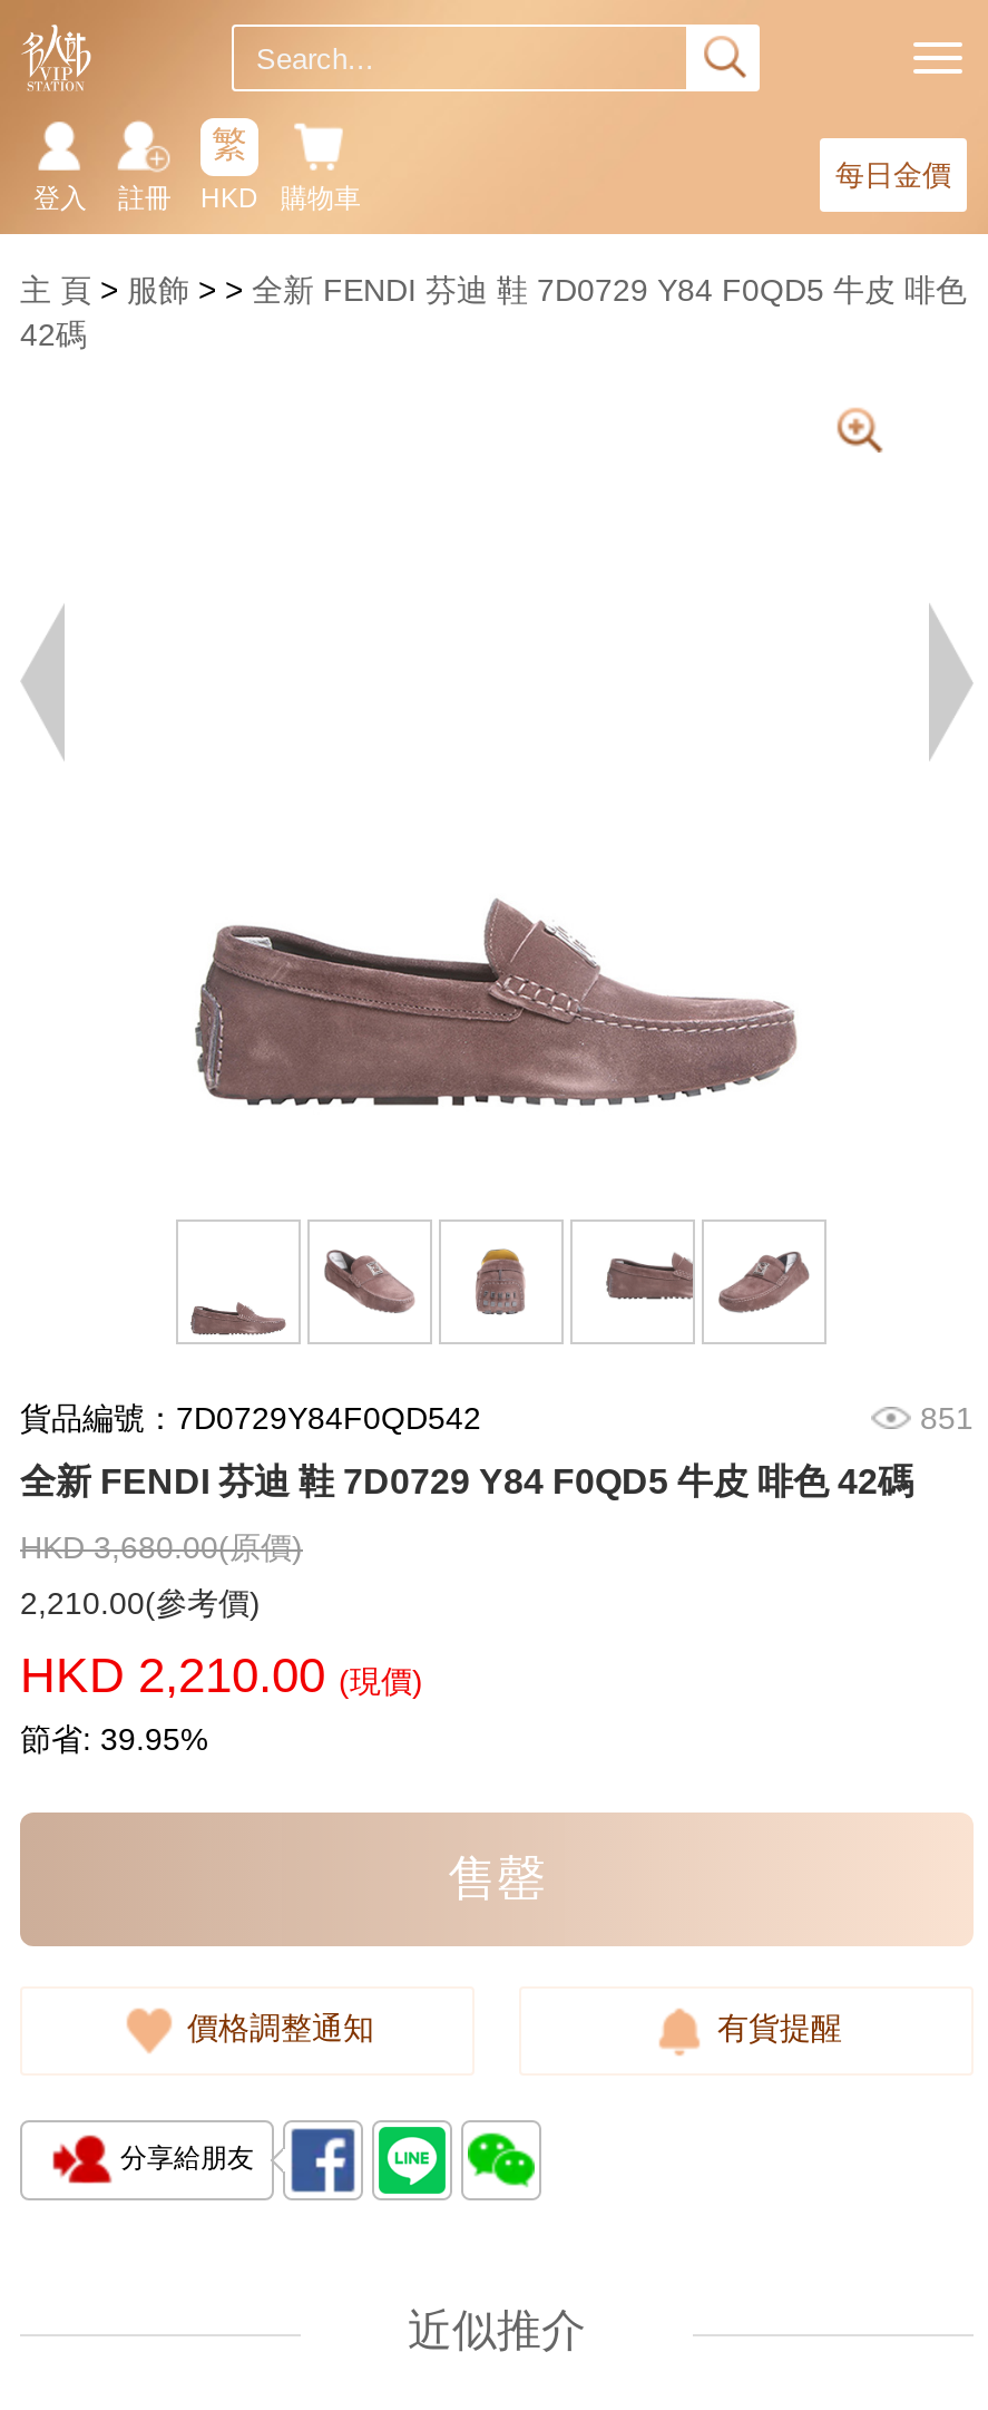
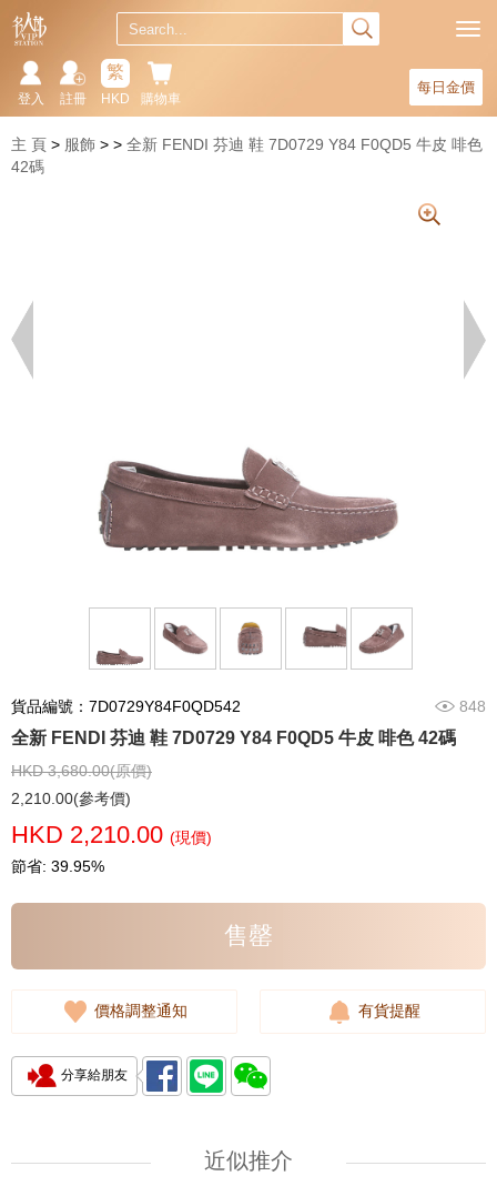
- 851
+ 848
